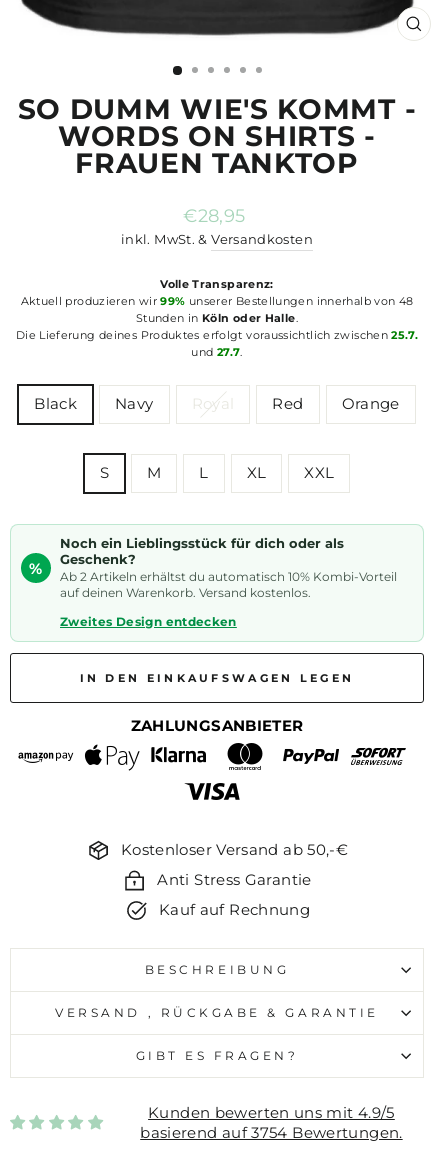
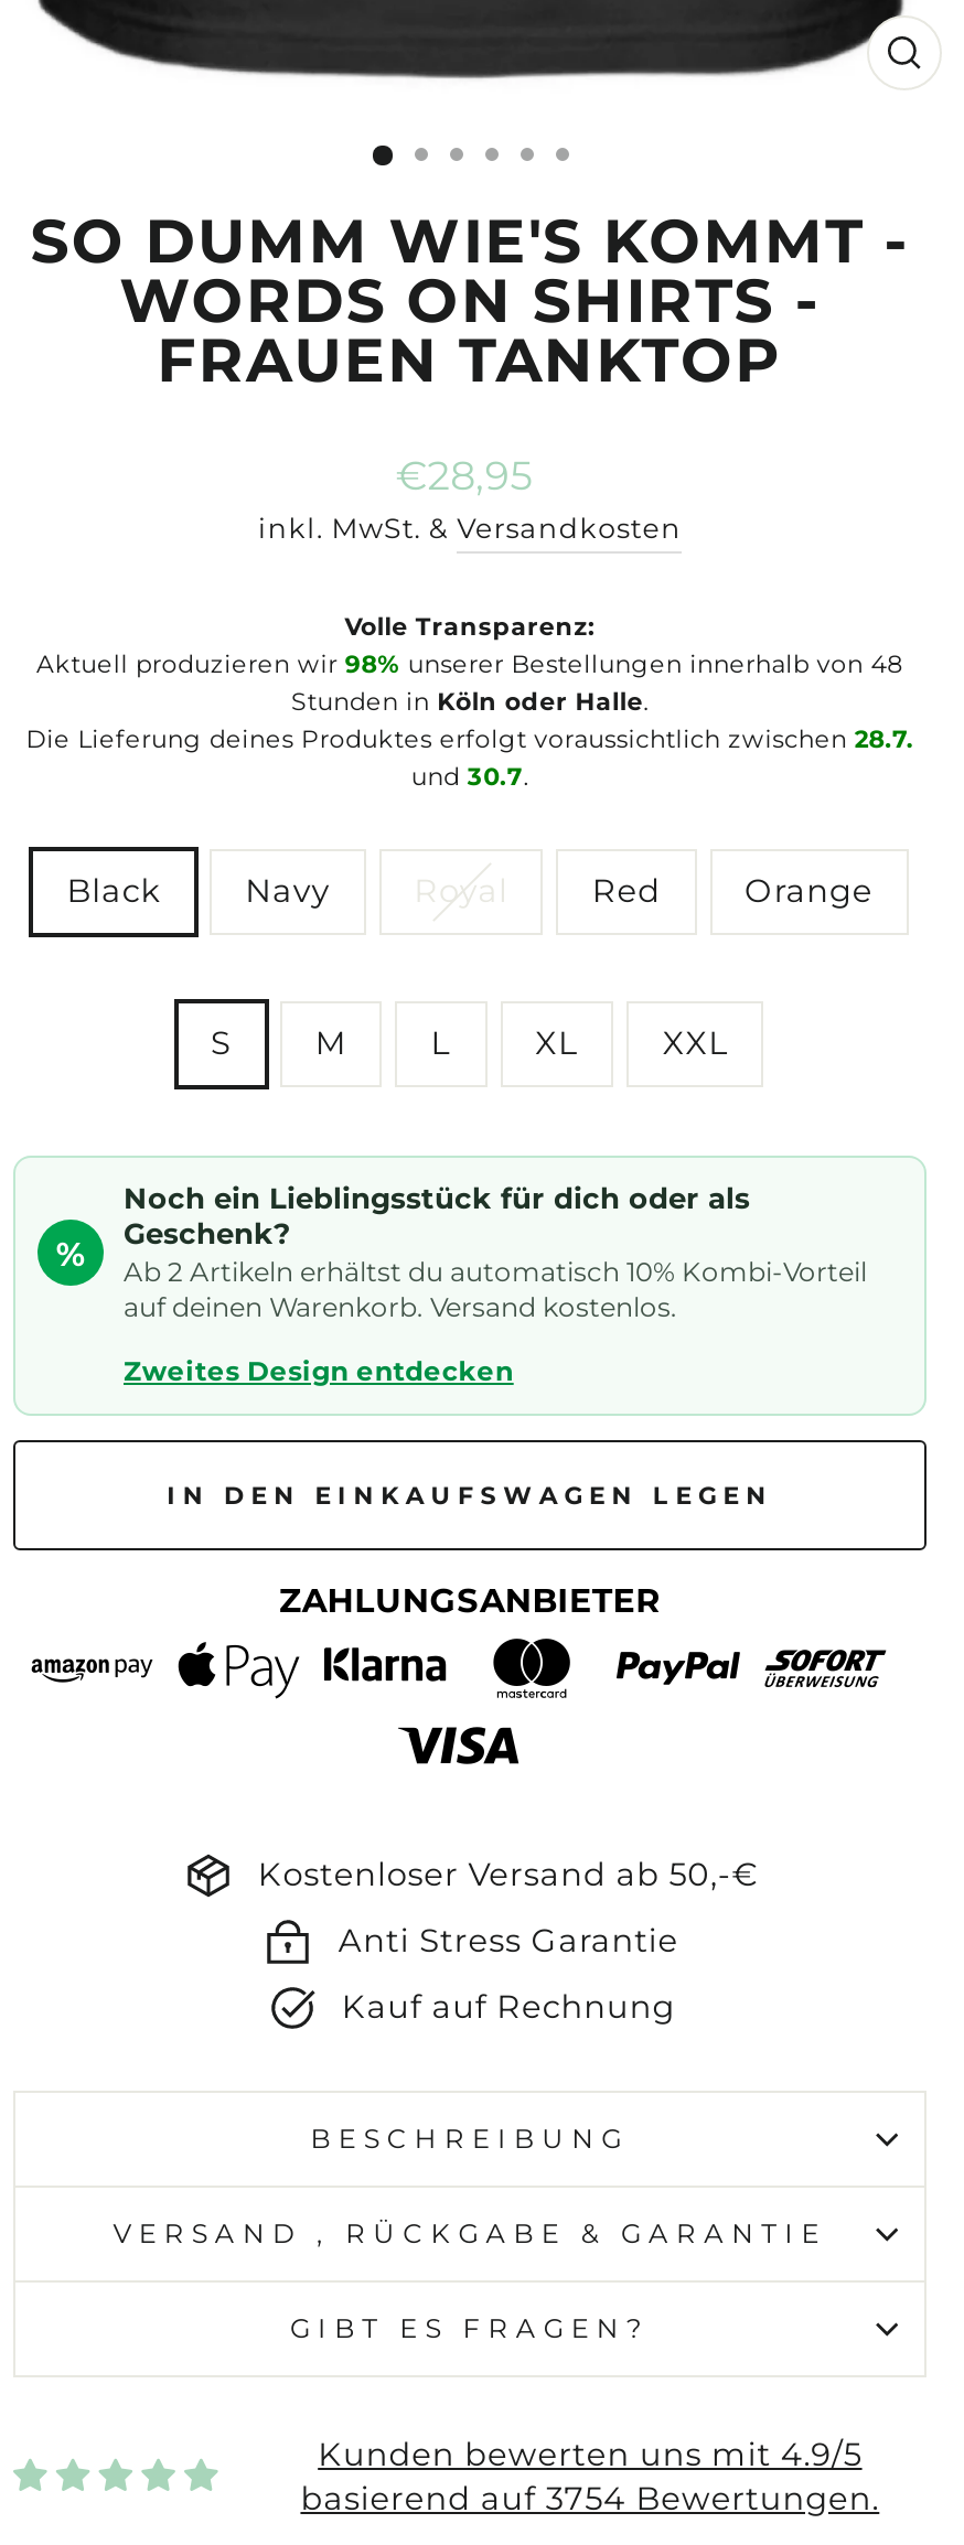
- Aktuell produzieren wir 99% unserer Bestellungen innerhalb von 48
+ Aktuell produzieren wir 98% unserer Bestellungen innerhalb von 48

- Die Lieferung deines Produktes erfolgt voraussichtlich zwischen 25.7.
+ Die Lieferung deines Produktes erfolgt voraussichtlich zwischen 28.7.

- und 27.7.
+ und 30.7.
